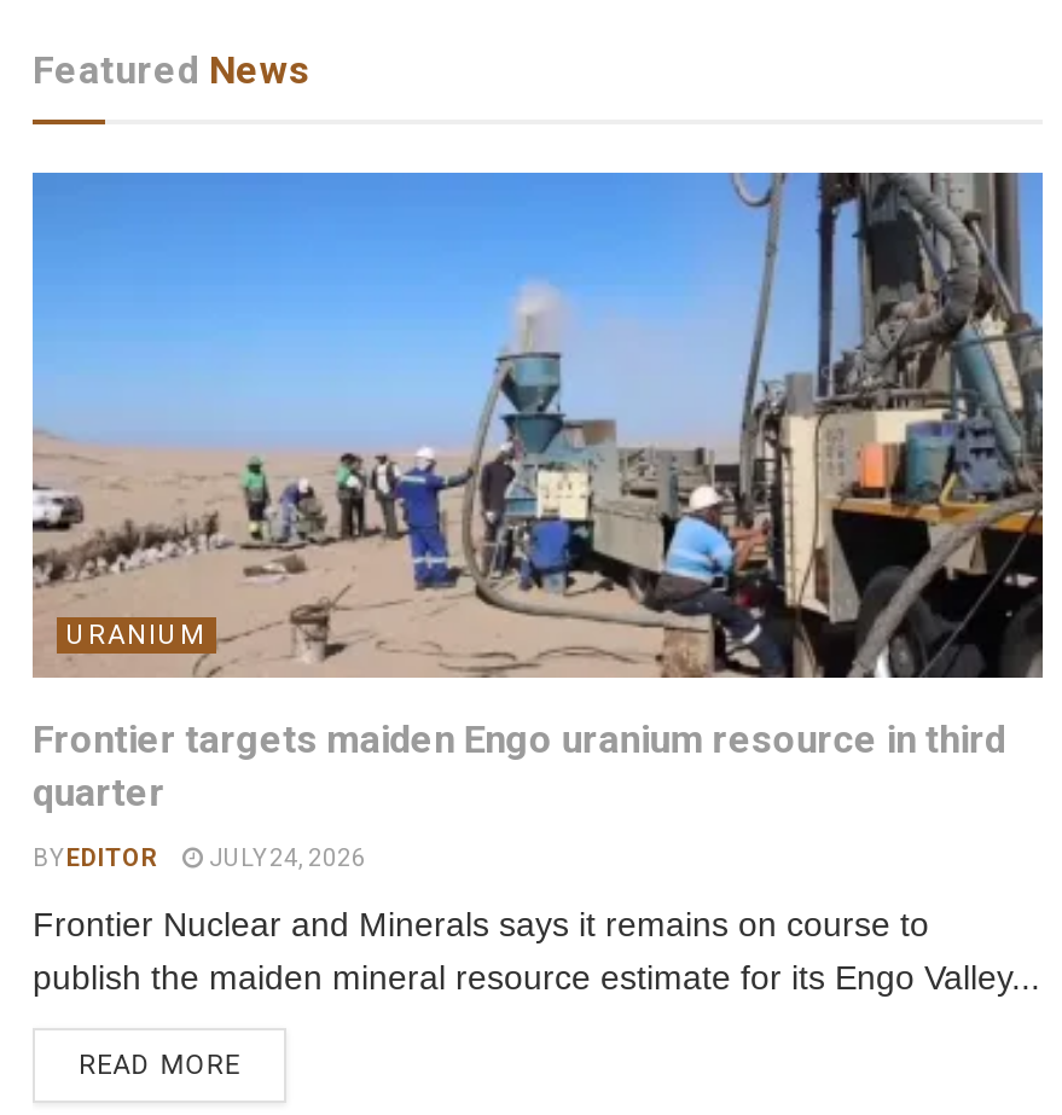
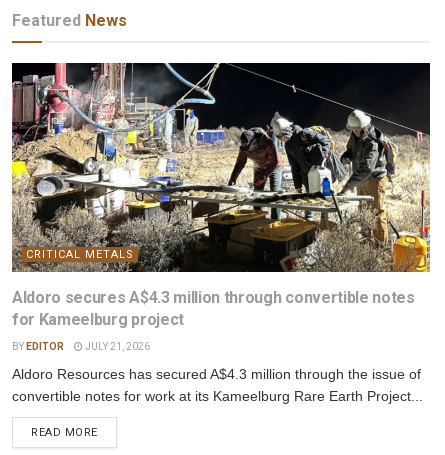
- [image]
- URANIUM
+ [image]
+ CRITICAL METALS

- Frontier targets maiden Engo uranium resource in third
- quarter
+ Aldoro secures A$4.3 million through convertible notes
+ for Kameelburg project

- BY EDITOR JULY 24, 2026
+ BY EDITOR JULY 21, 2026

- Frontier Nuclear and Minerals says it remains on course to
- publish the maiden mineral resource estimate for its Engo Valley...
+ Aldoro Resources has secured A$4.3 million through the issue of
+ convertible notes for work at its Kameelburg Rare Earth Project...
